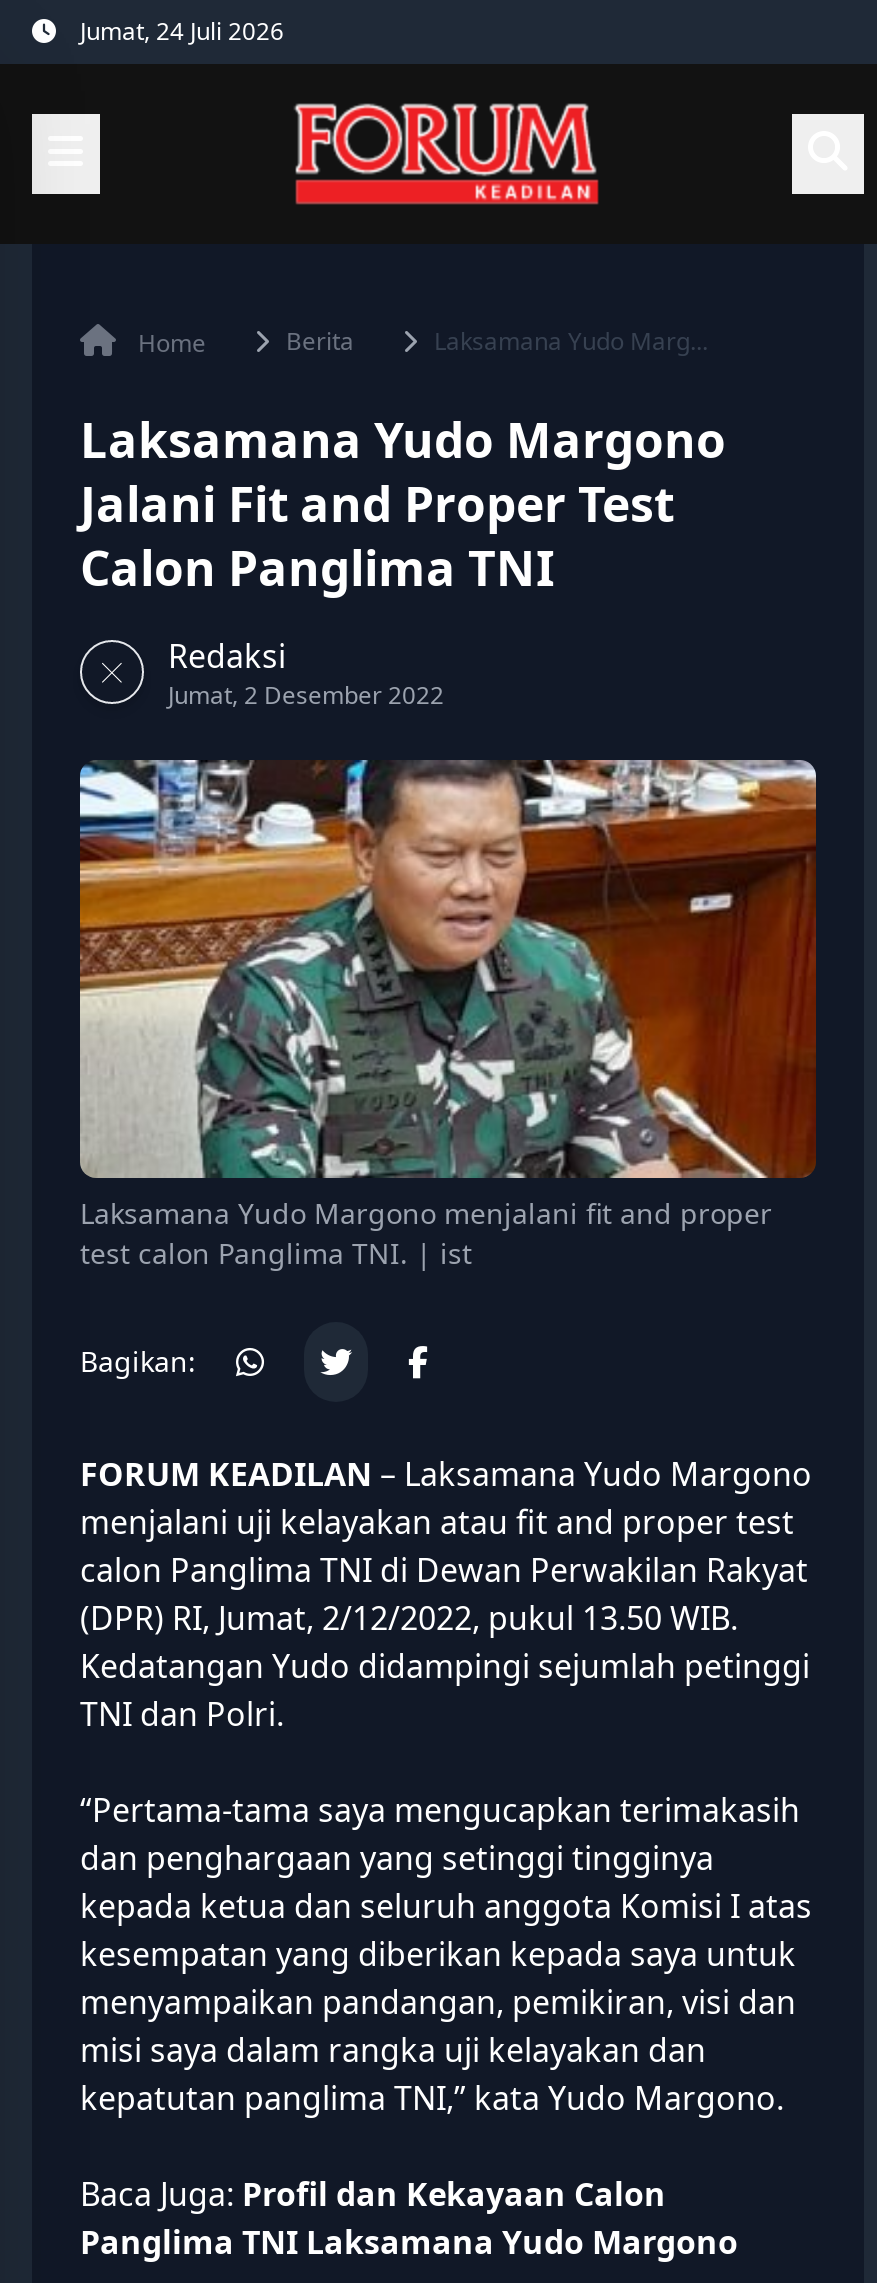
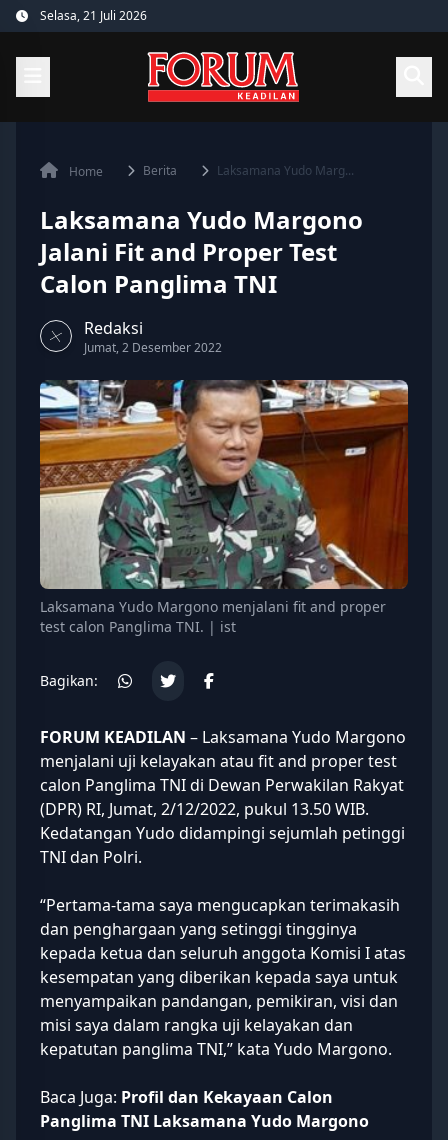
- Jumat, 24 Juli 2026
+ Selasa, 21 Juli 2026
